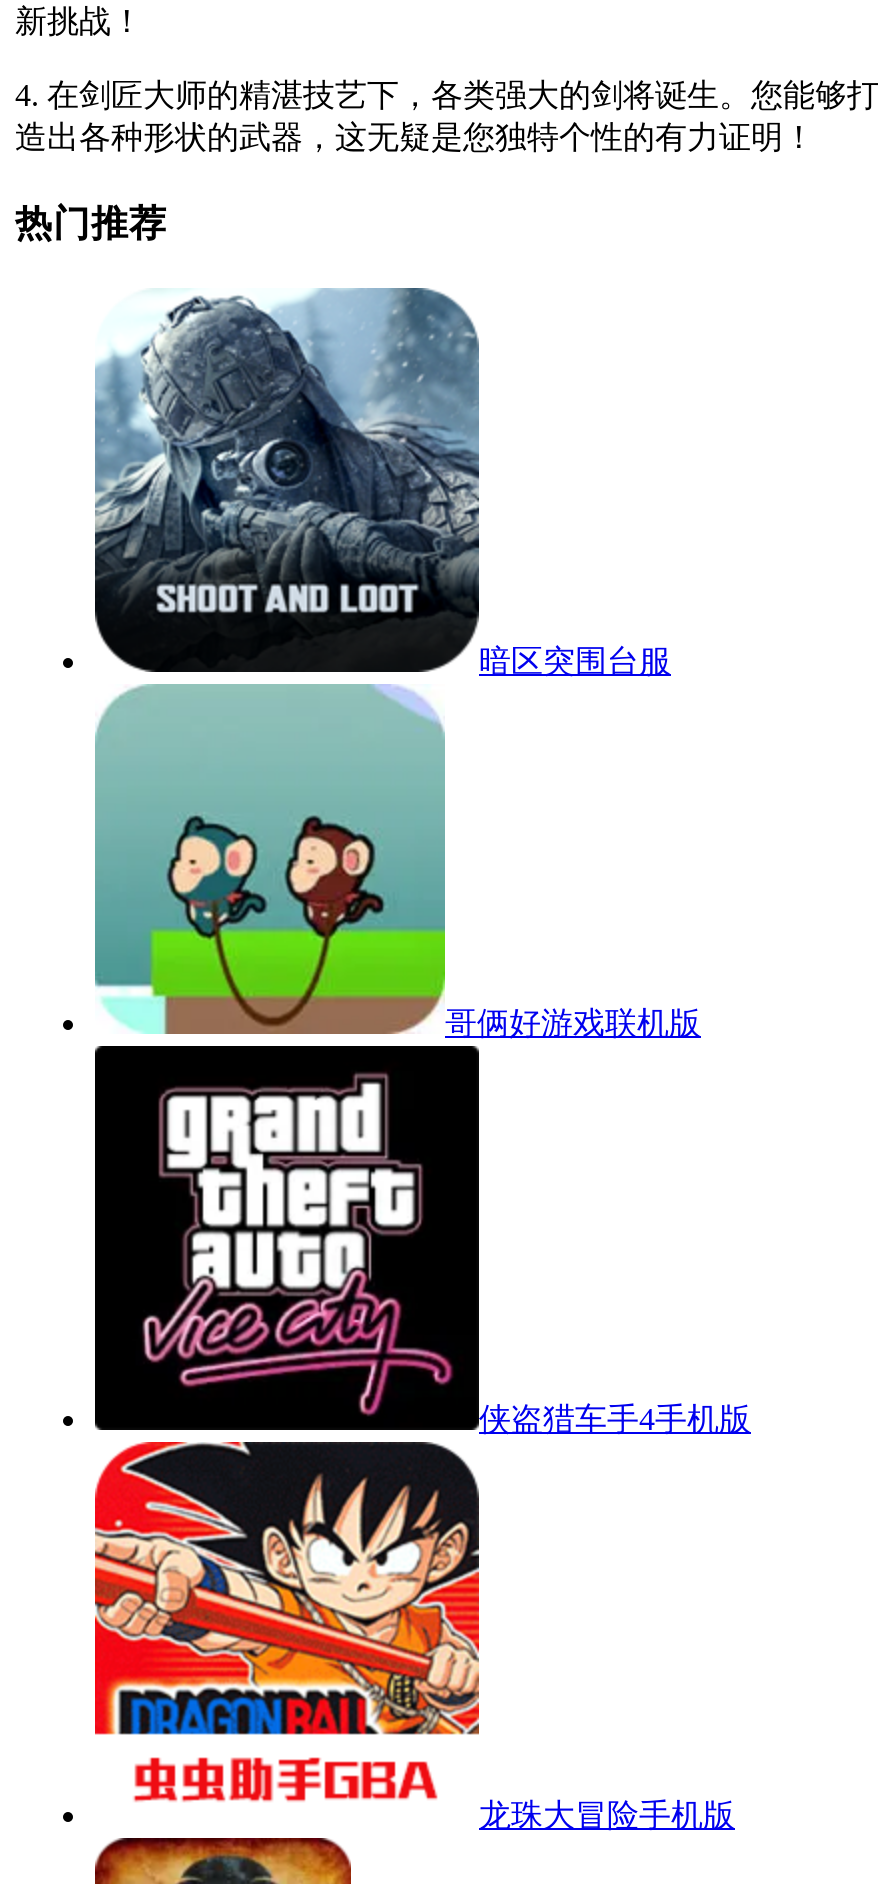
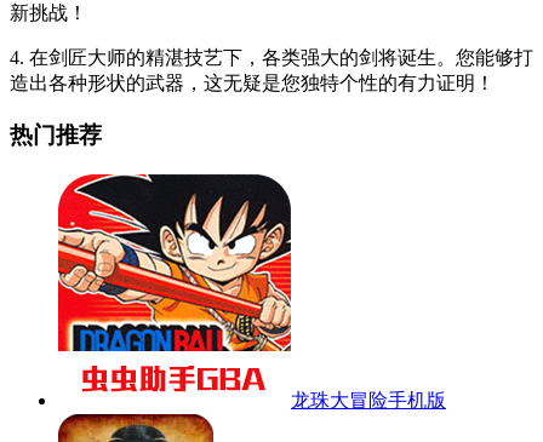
- [image]
- 暗区突围台服

- 哥俩好游戏联机版

- 侠盗猎车手4手机版
